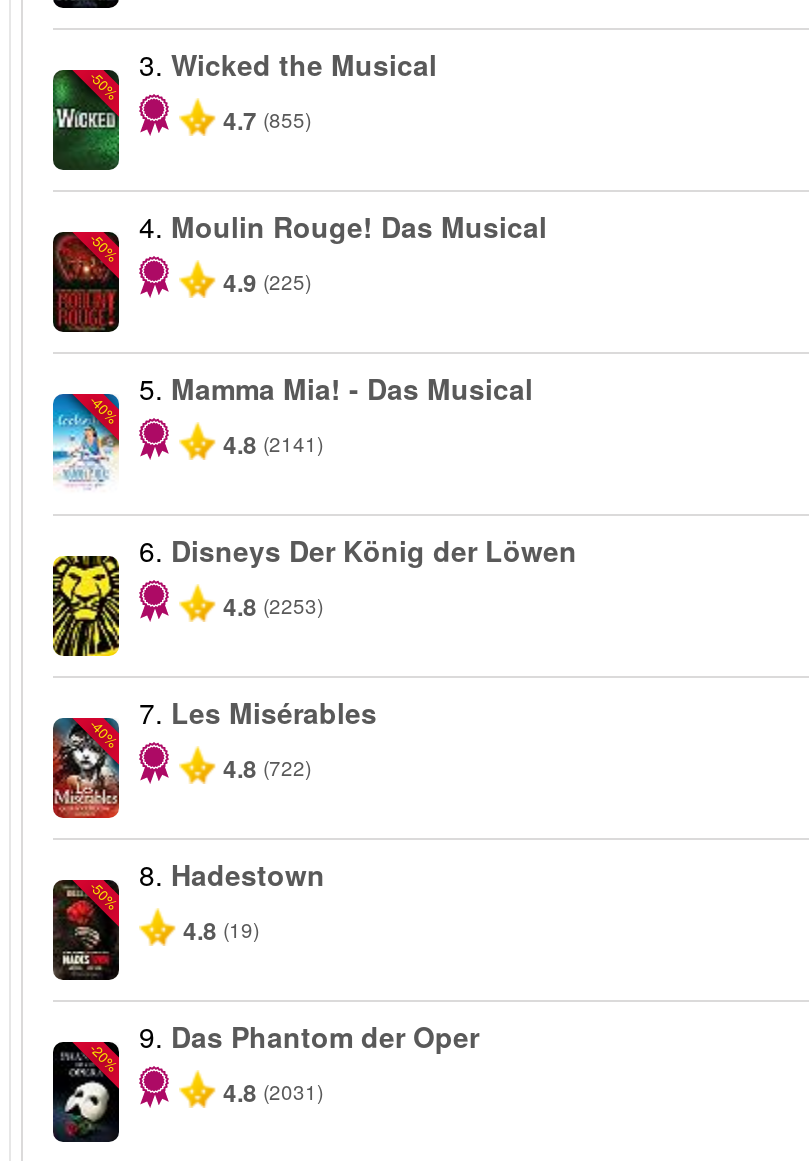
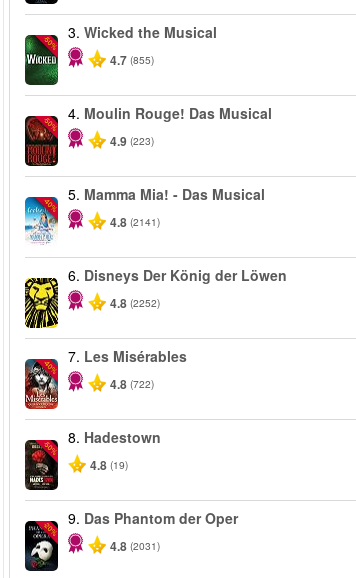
- 4.9 (225)
+ 4.9 (223)

- 4.8 (2253)
+ 4.8 (2252)
